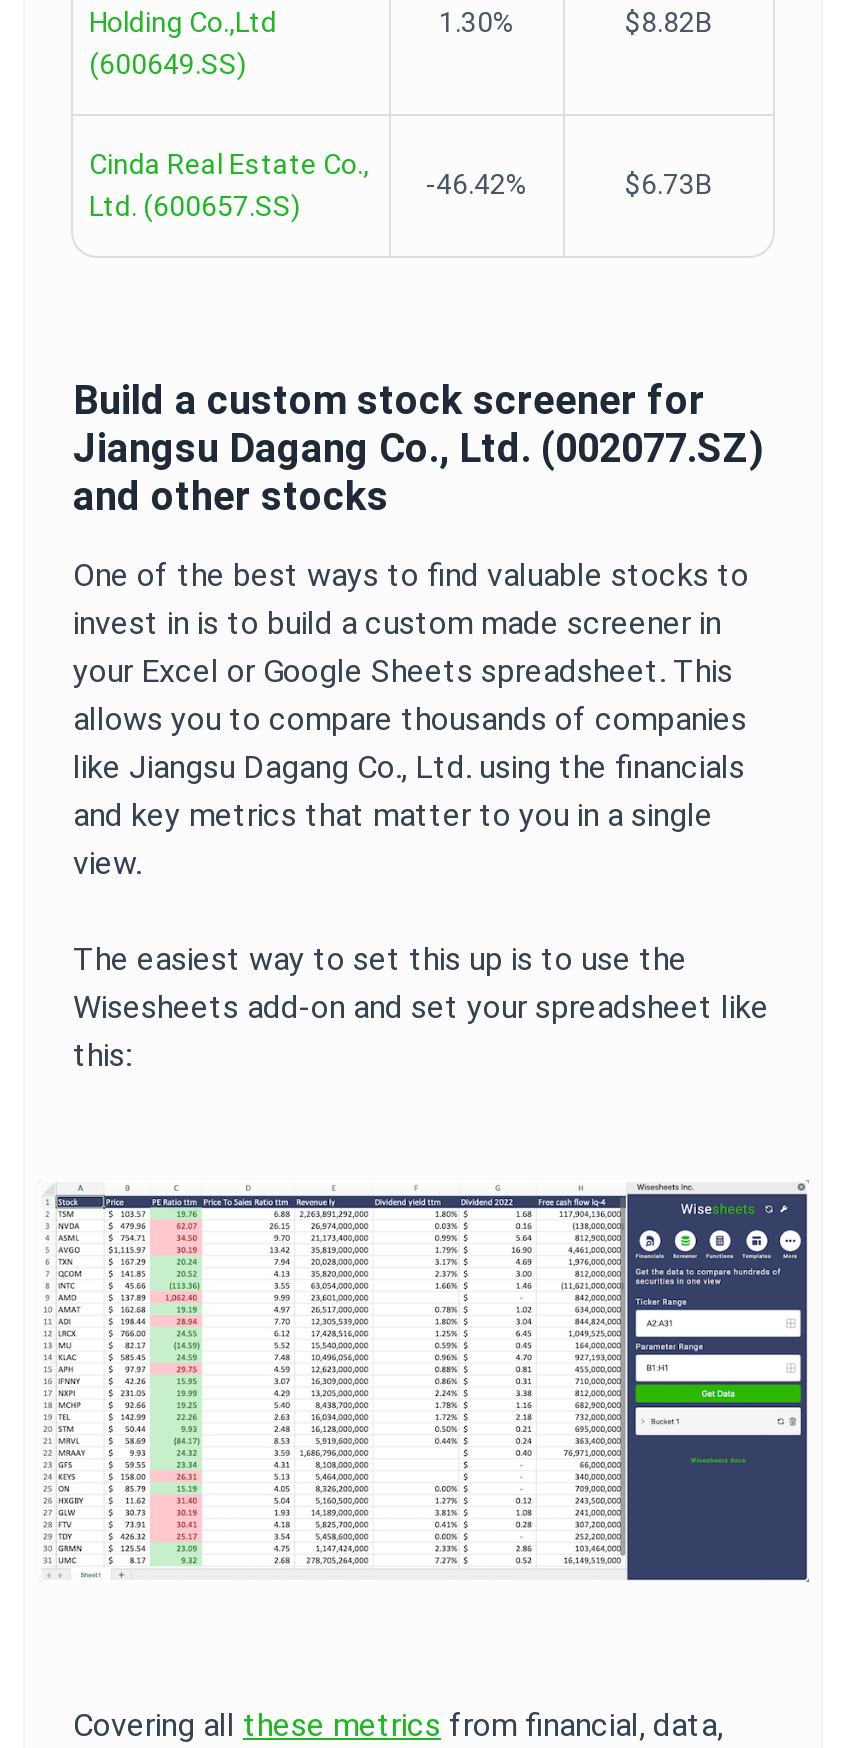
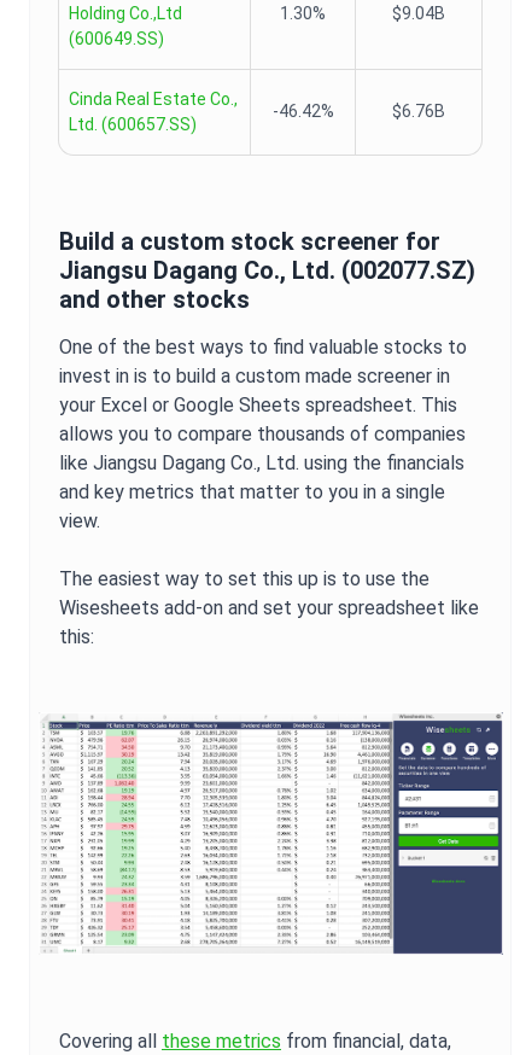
- $8.82B
+ $9.04B

- $6.73B
+ $6.76B
